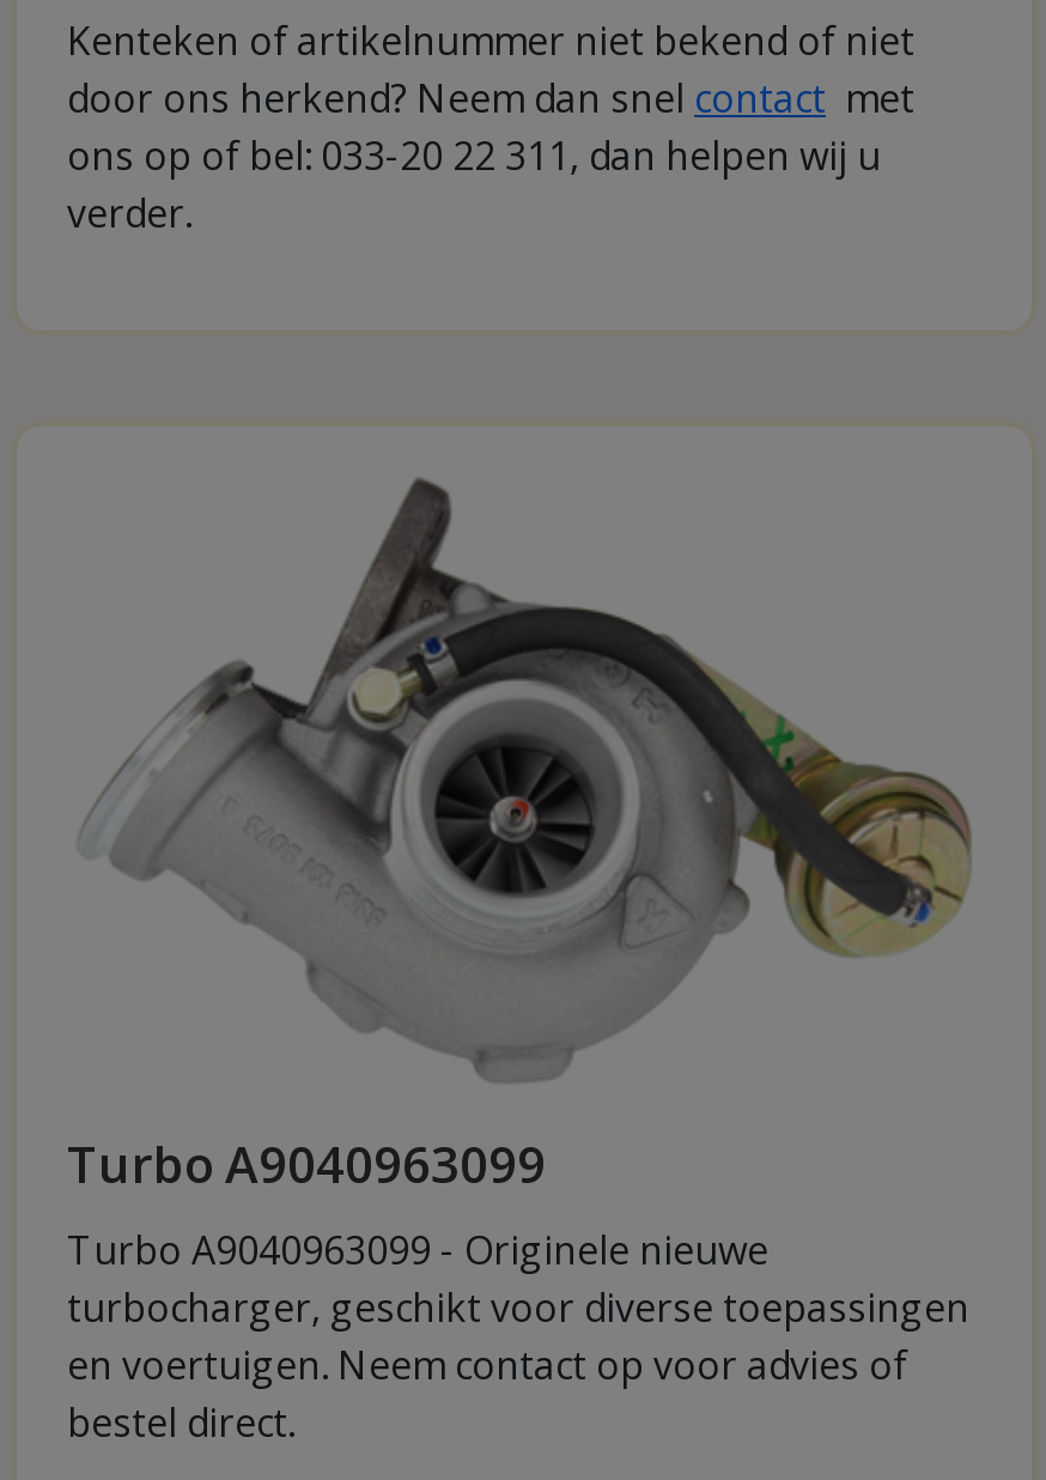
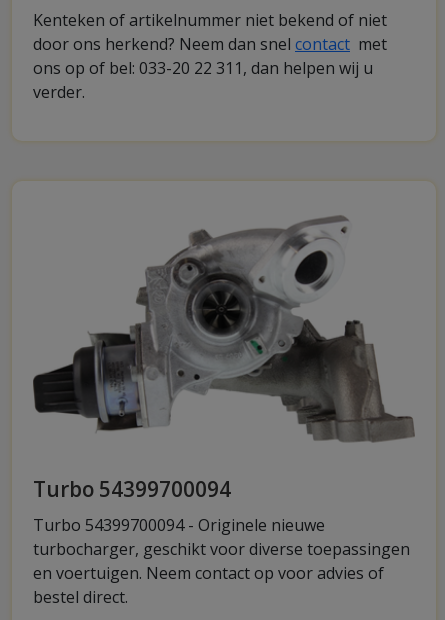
- [image]
- Turbo A9040963099
+ [image]
+ Turbo 54399700094

- Turbo A9040963099 - Originele nieuwe
+ Turbo 54399700094 - Originele nieuwe
